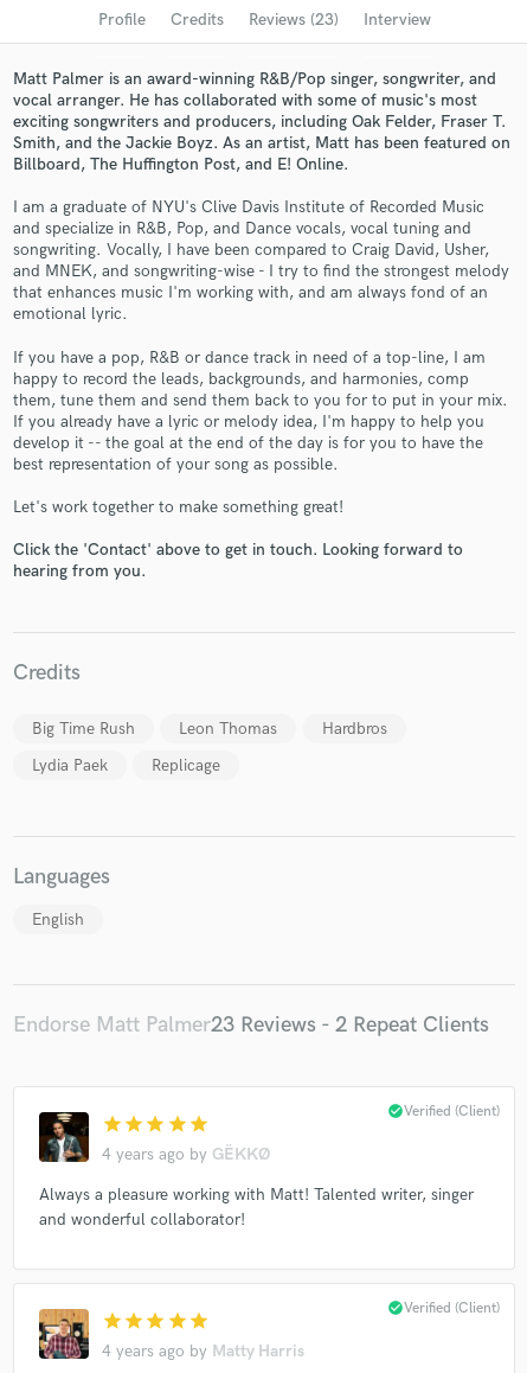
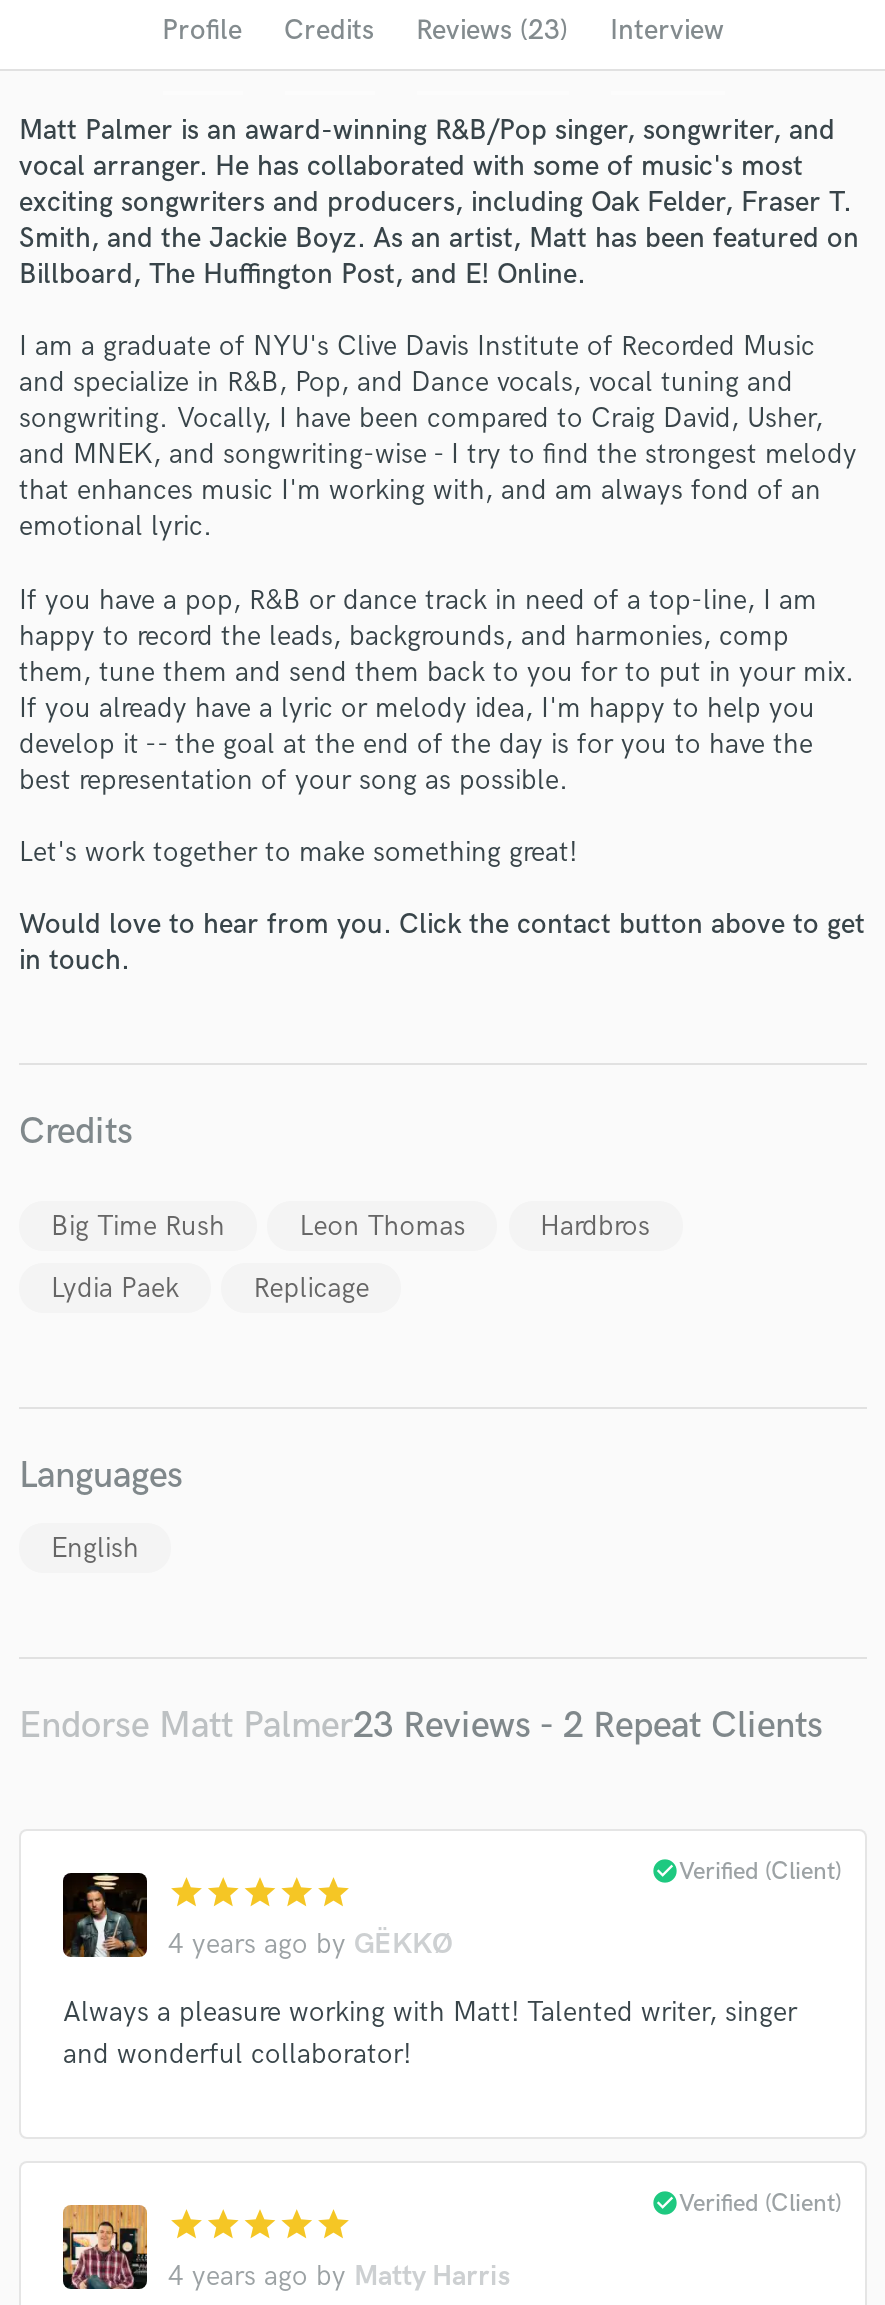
- Click the 'Contact' above to get in touch. Looking forward to
- hearing from you.
+ Would love to hear from you. Click the contact button above to get
+ in touch.
